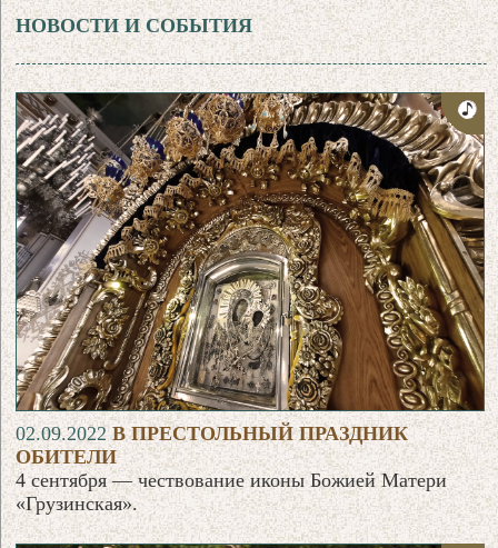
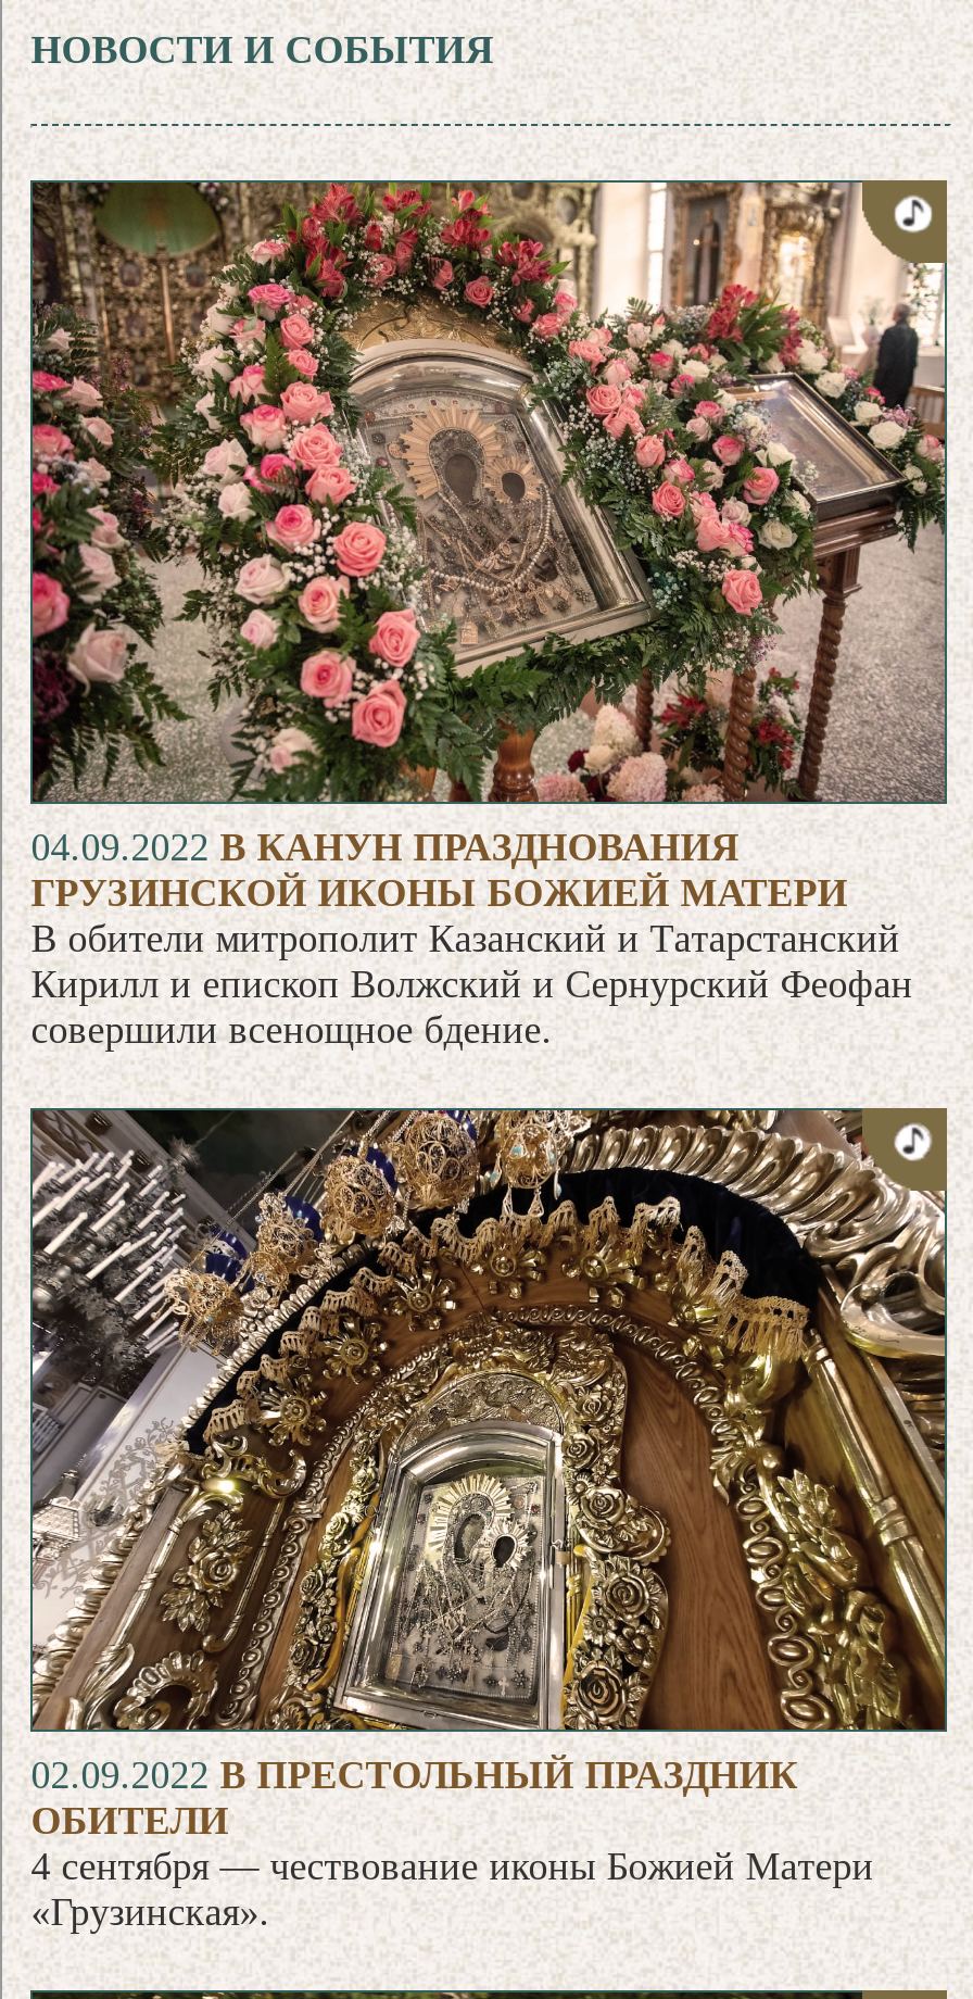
+ [image]
+ 04.09.2022 В КАНУН ПРАЗДНОВАНИЯ
+ ГРУЗИНСКОЙ ИКОНЫ БОЖИЕЙ МАТЕРИ
+ В обители митрополит Казанский и Татарстанский
+ Кирилл и епископ Волжский и Сернурский Феофан
+ совершили всенощное бдение.
